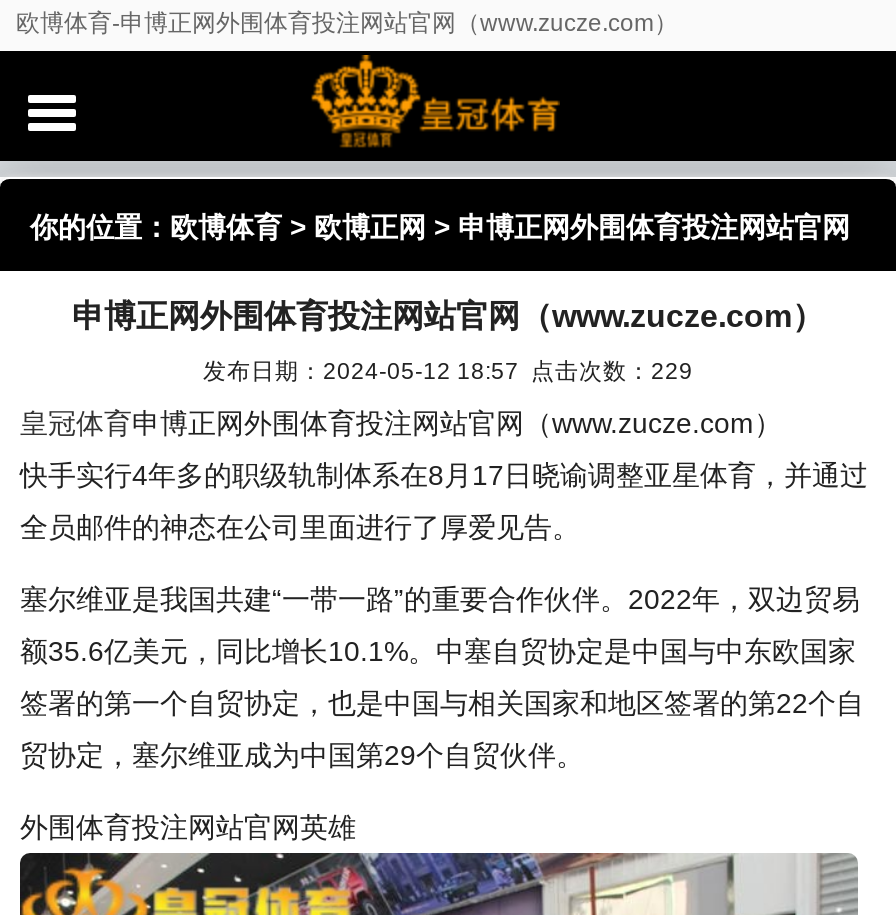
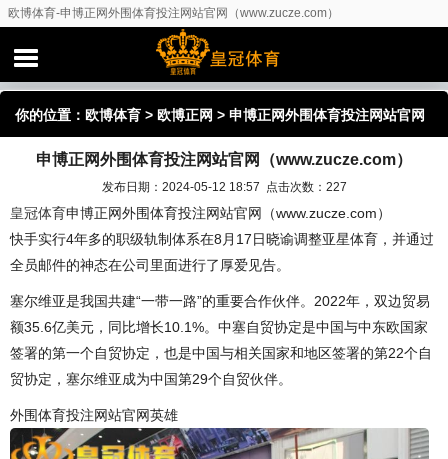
- 发布日期：2024-05-12 18:57 点击次数：229
+ 发布日期：2024-05-12 18:57 点击次数：227
